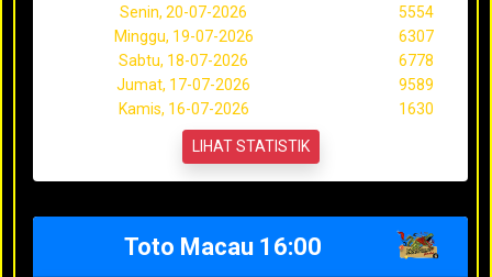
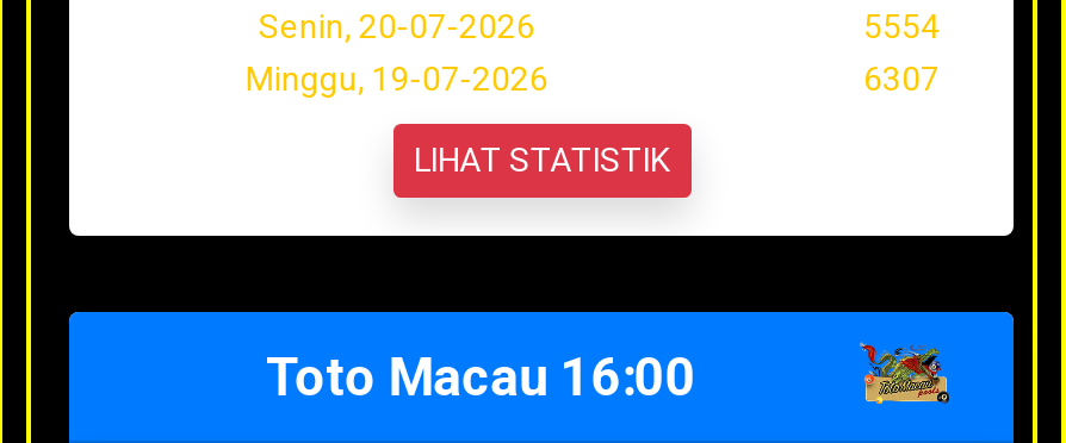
- Sabtu, 18-07-2026
- 6778
- Jumat, 17-07-2026
- 9589
- Kamis, 16-07-2026
- 1630
